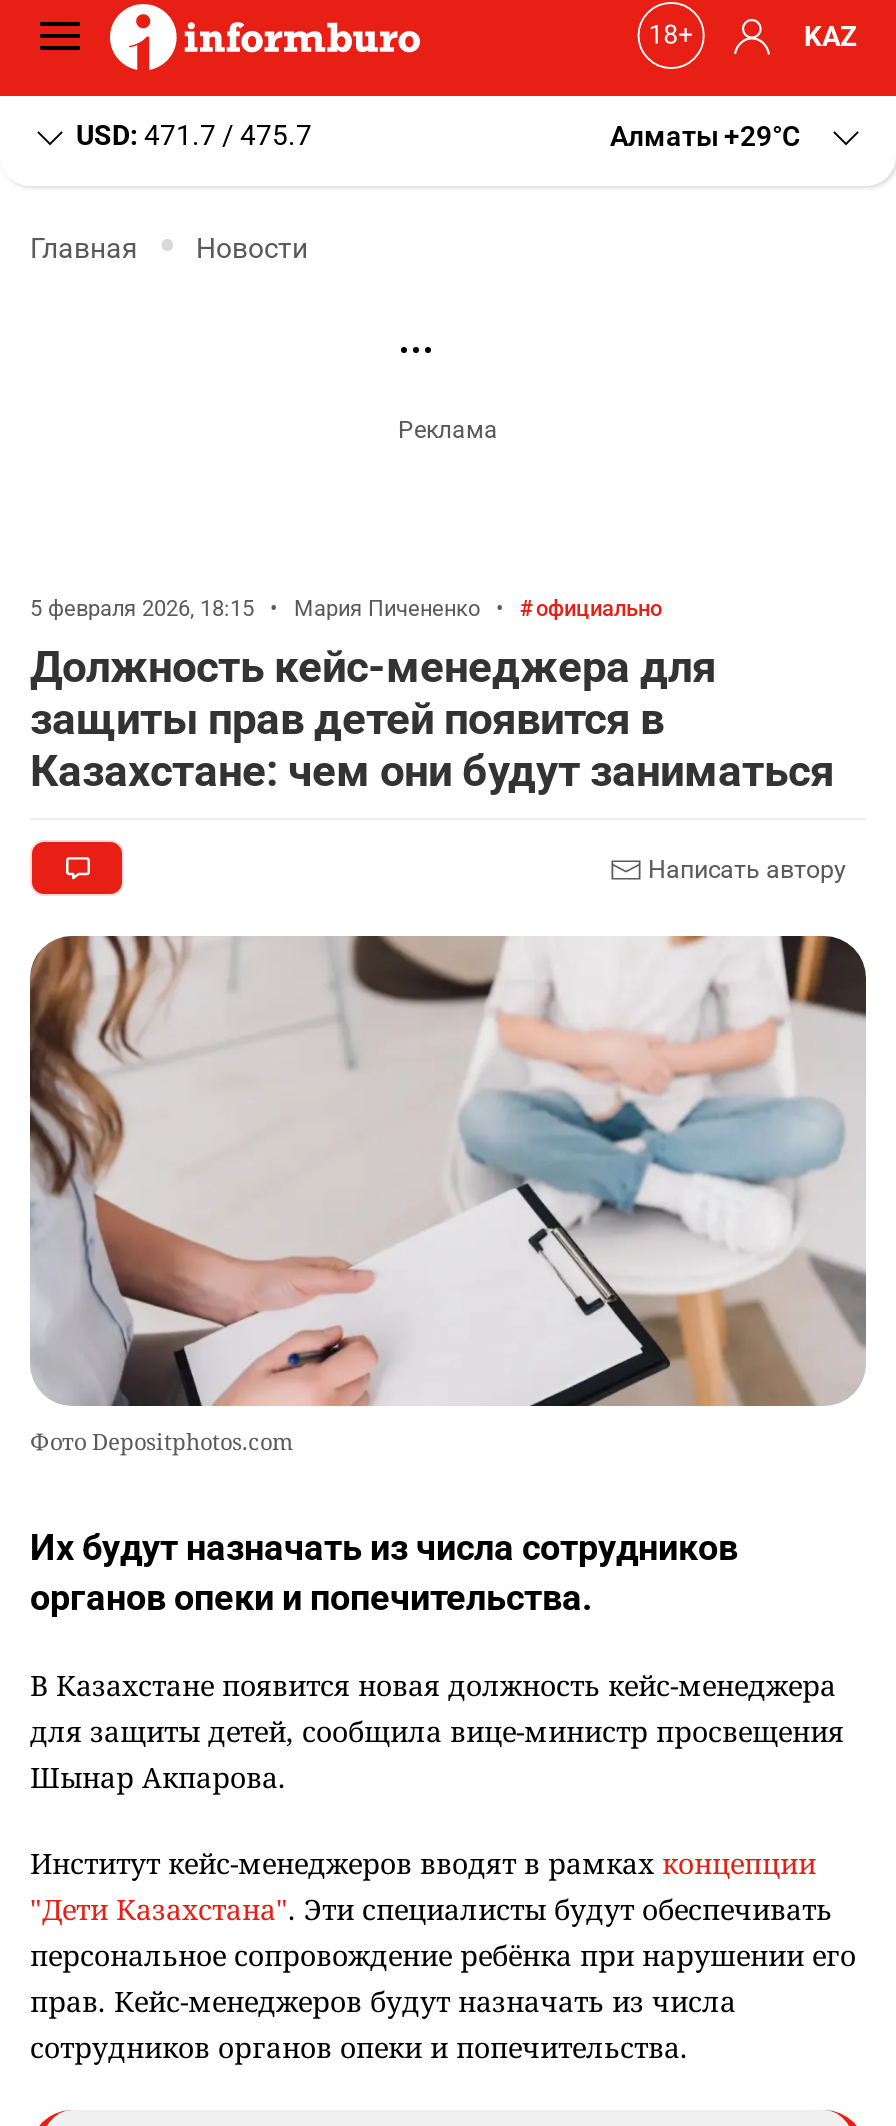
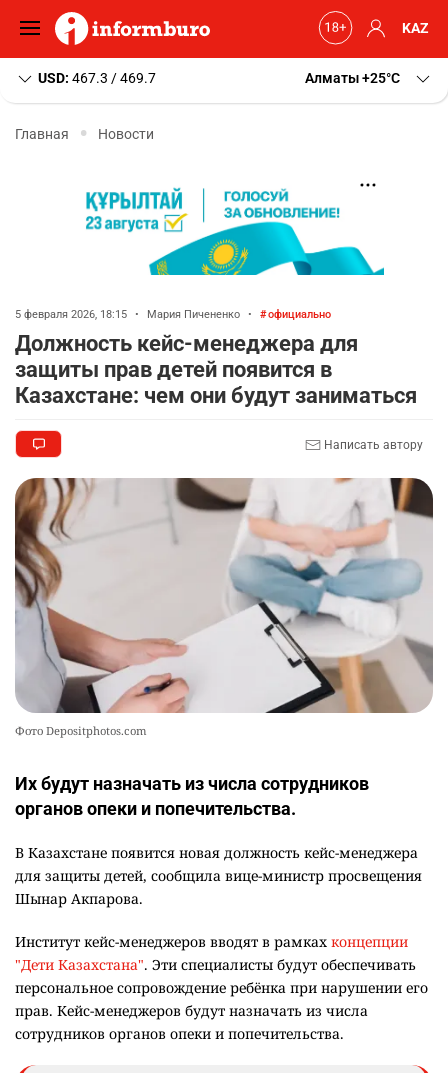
- USD: 471.7 / 475.7
+ USD: 467.3 / 469.7

- Алматы +29 C
+ Алматы +25 C

+ [image]
